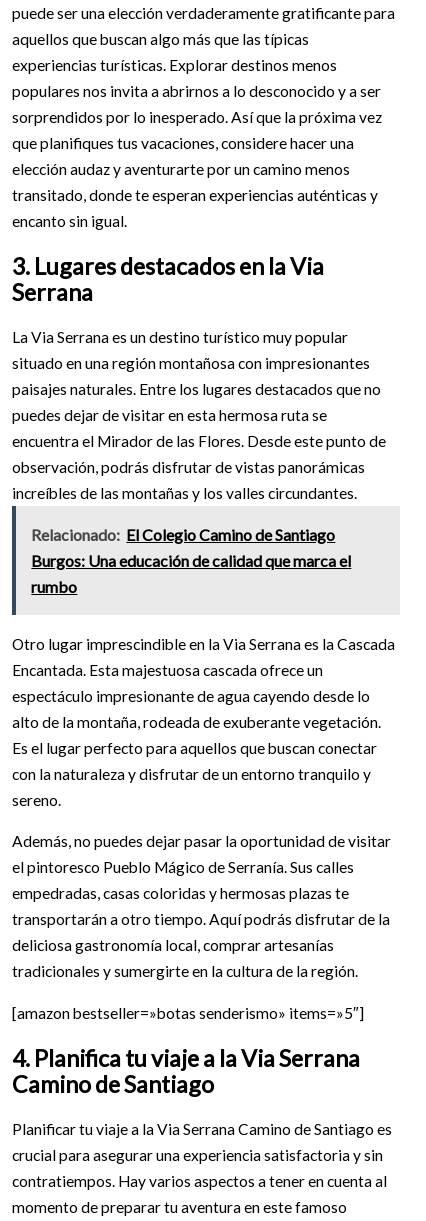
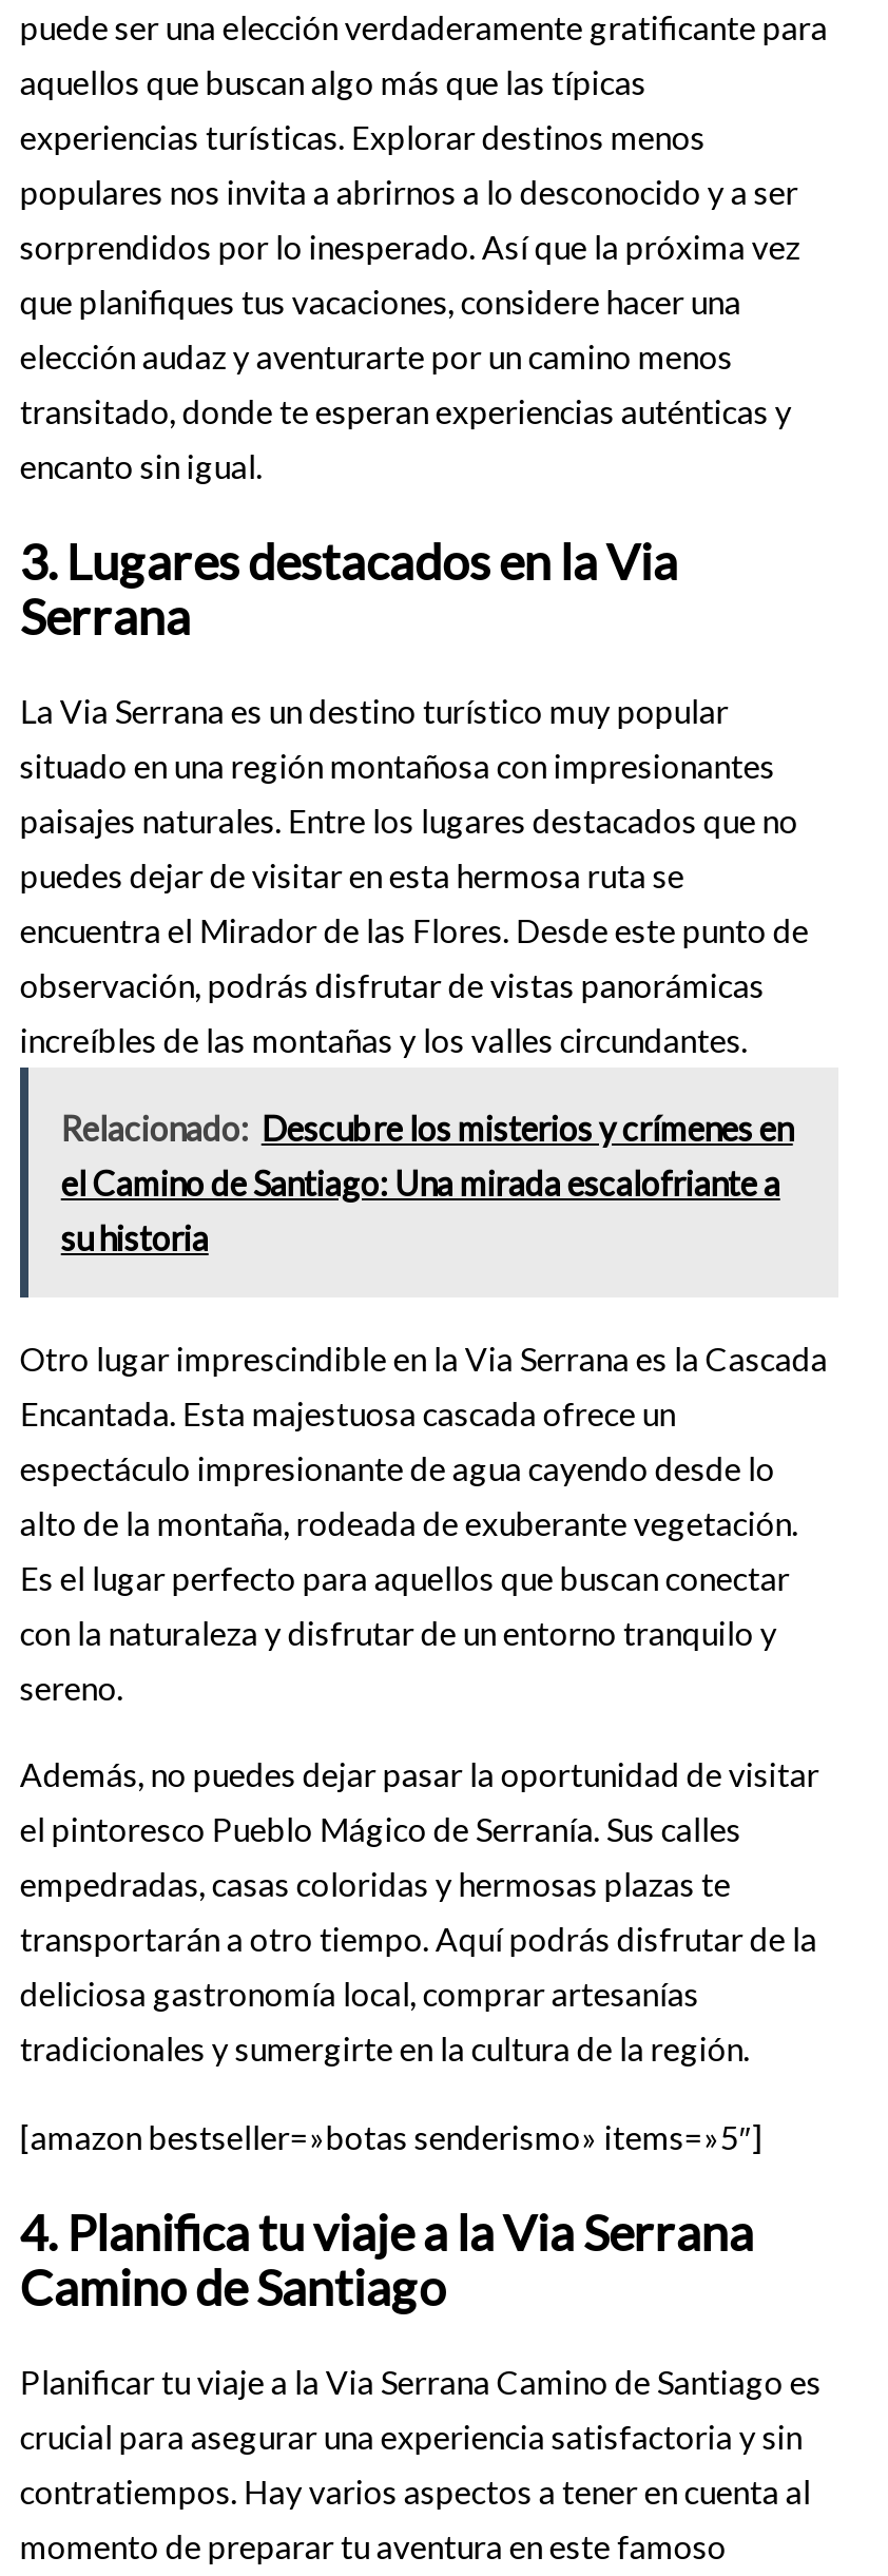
- Relacionado: El Colegio Camino de Santiago
- Burgos: Una educación de calidad que marca el
- rumbo
+ Relacionado: Descubre los misterios y crímenes en
+ el Camino de Santiago: Una mirada escalofriante a
+ su historia
